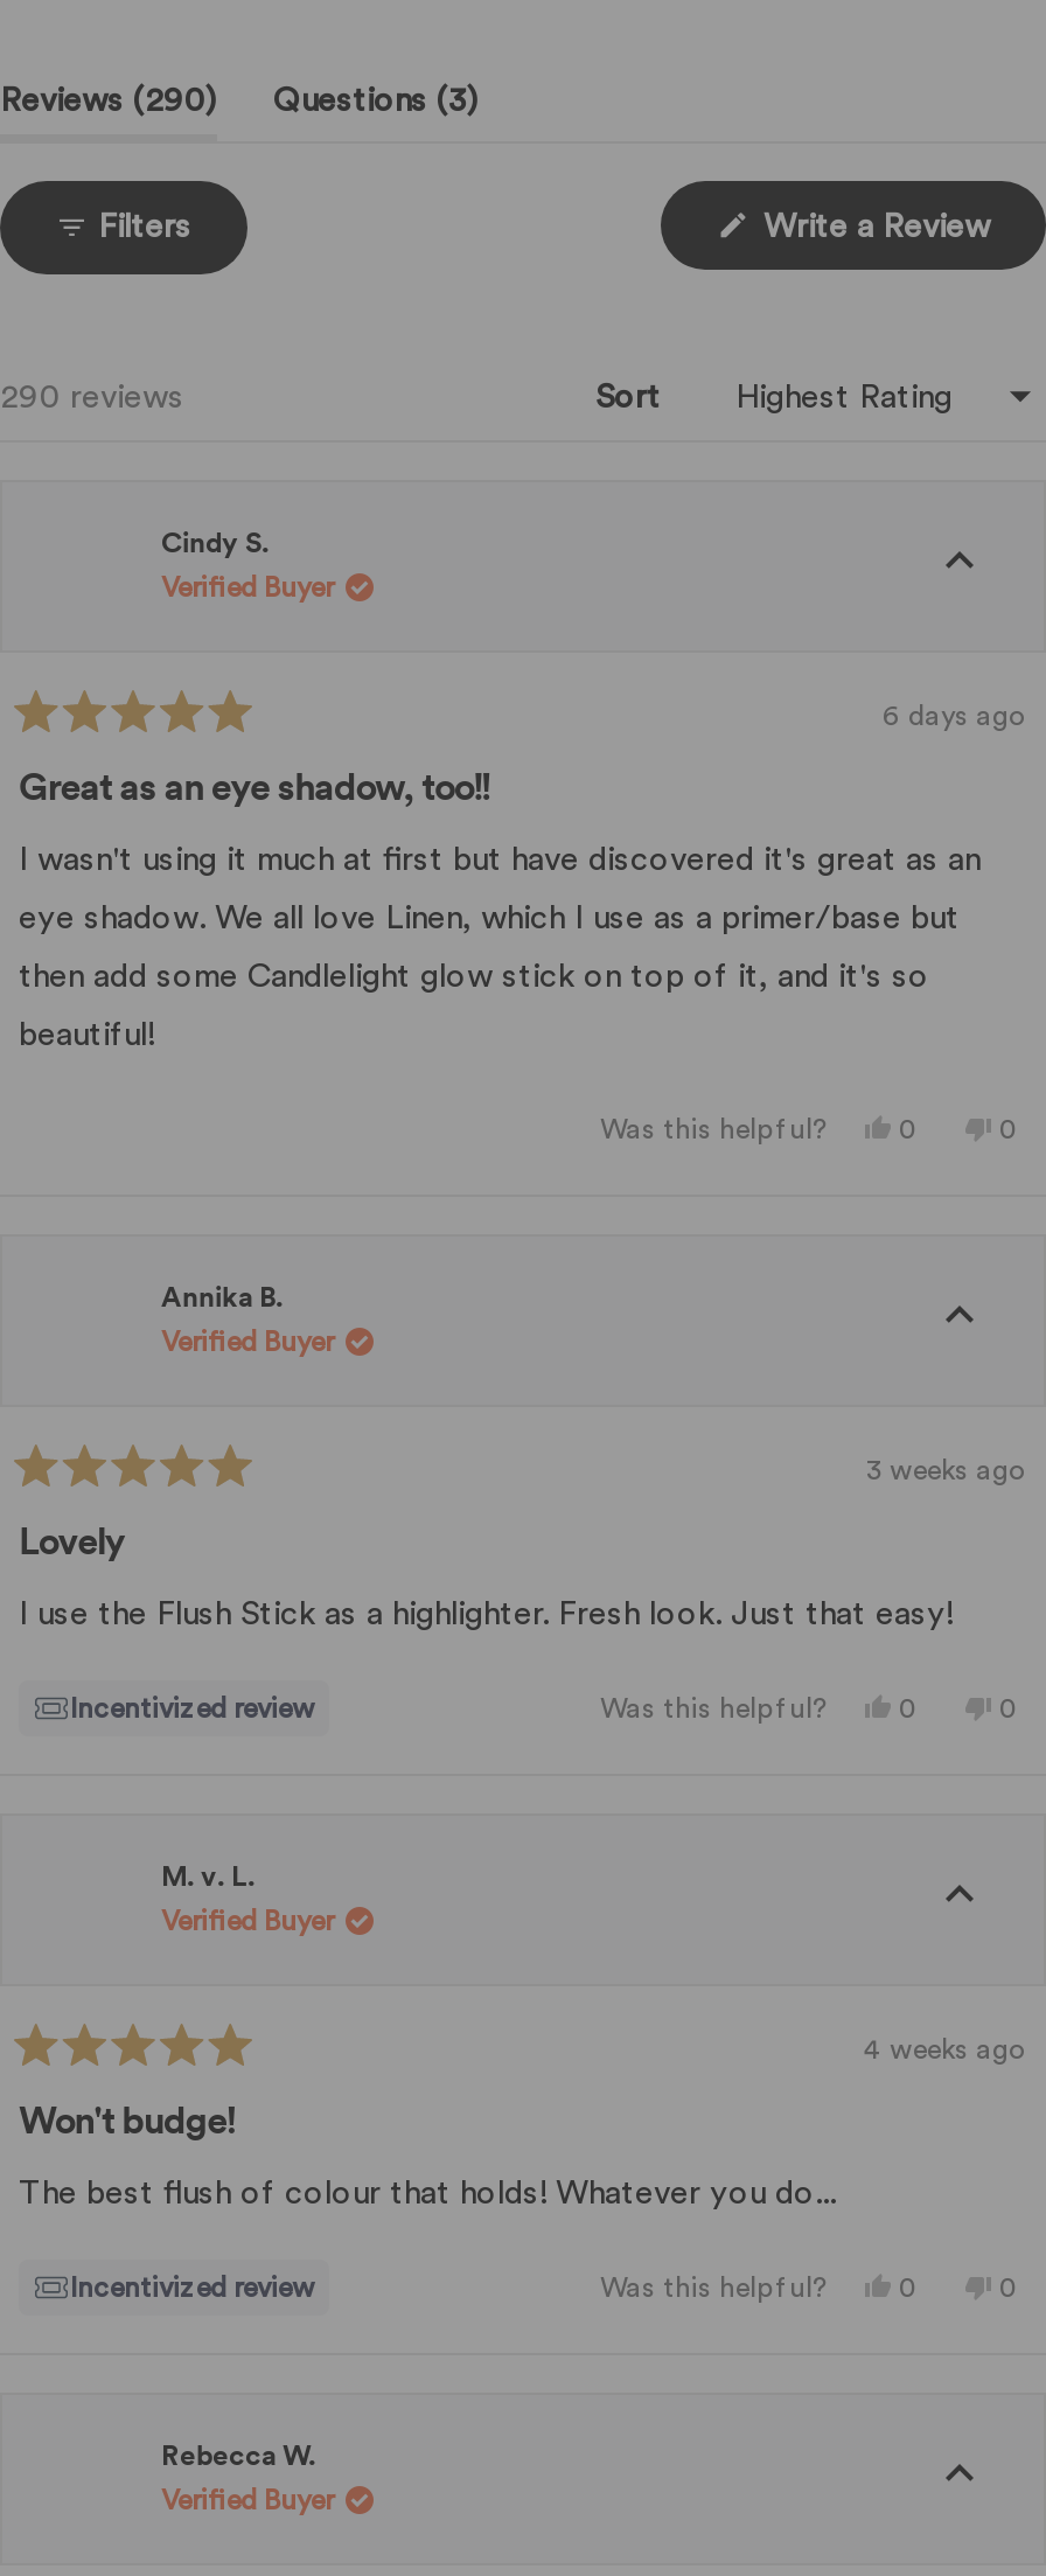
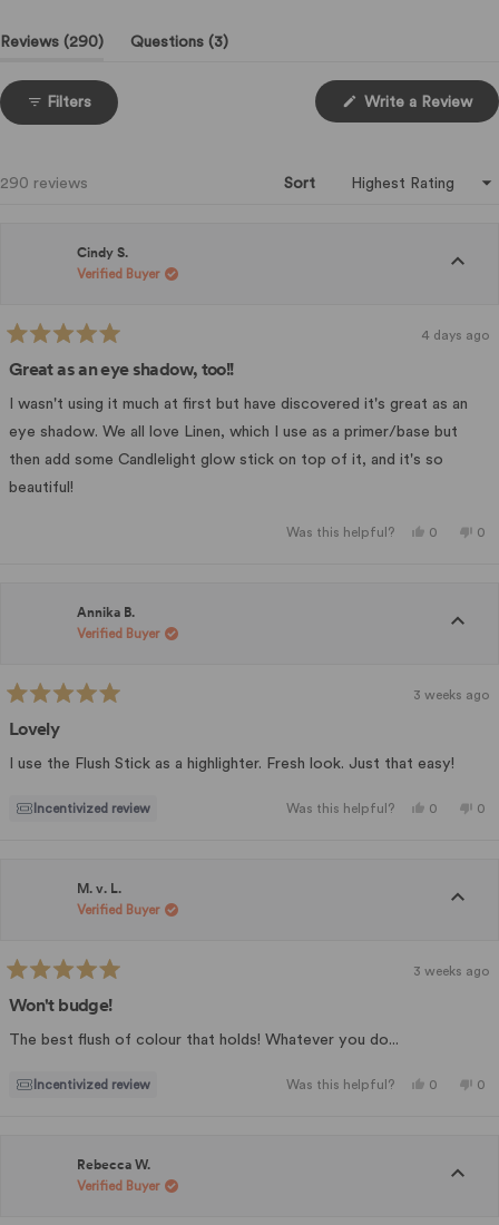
- 6 days ago
+ 4 days ago

- 4 weeks ago
+ 3 weeks ago
